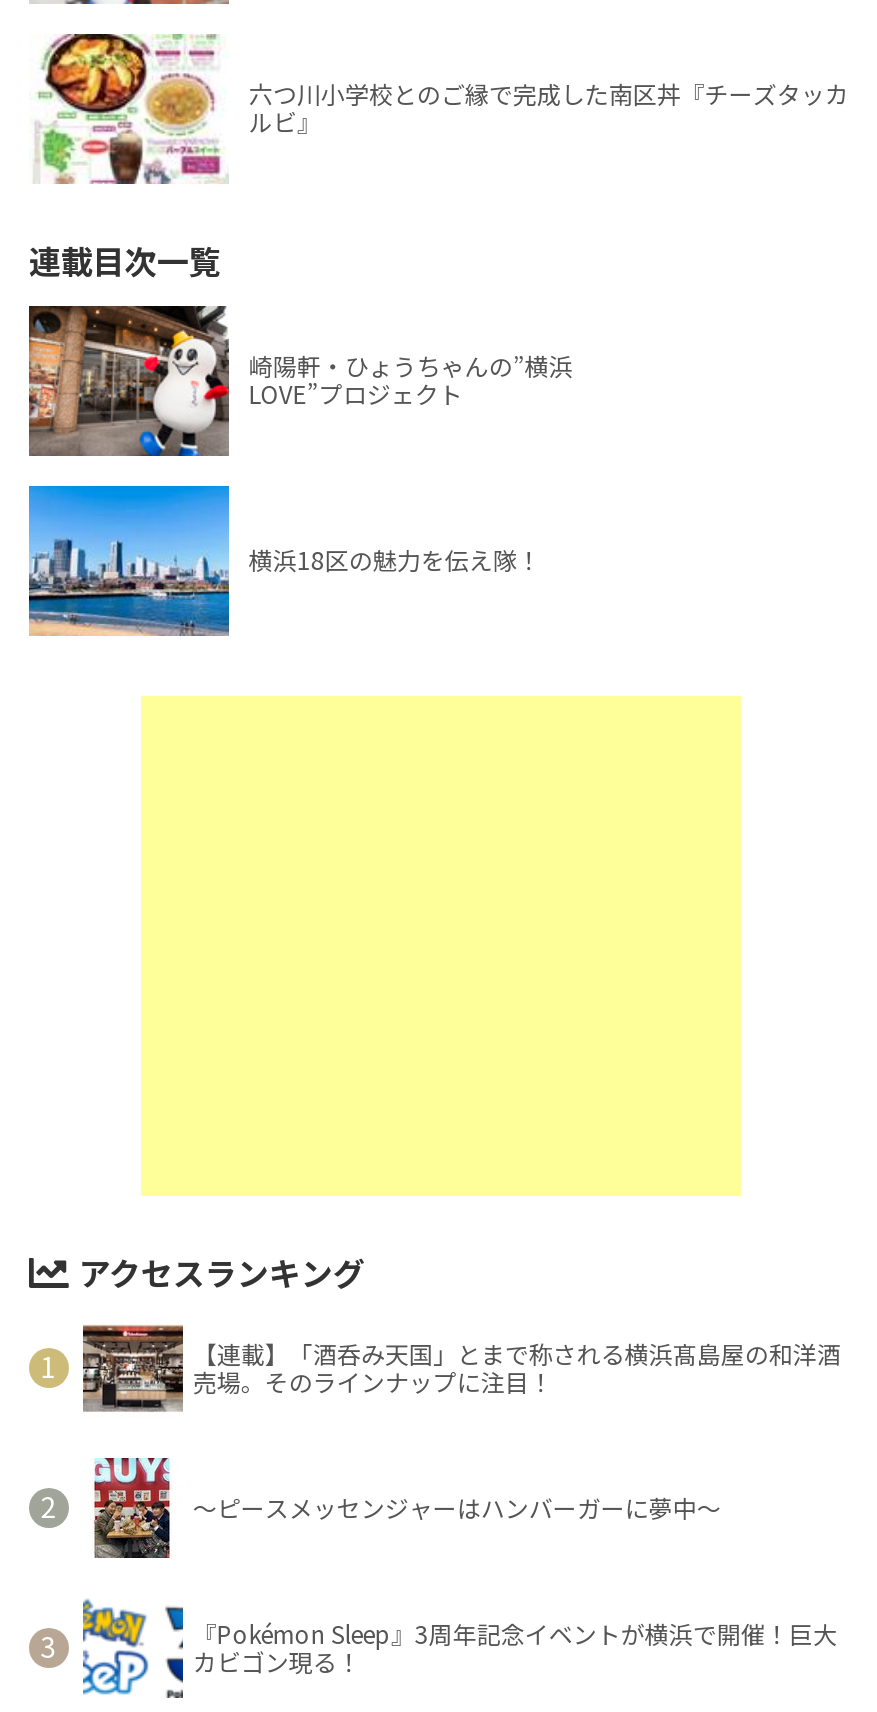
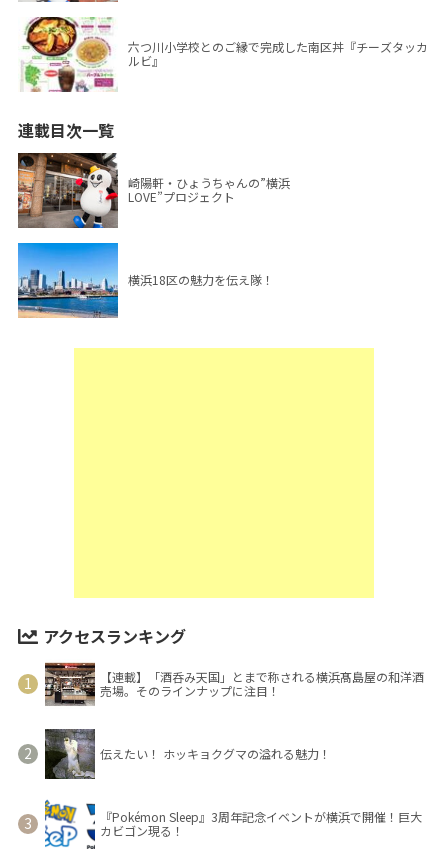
- [image]
- ～ピースメッセンジャーはハンバーガーに夢中～
+ [image]
+ 伝えたい！ ホッキョクグマの溢れる魅力！
